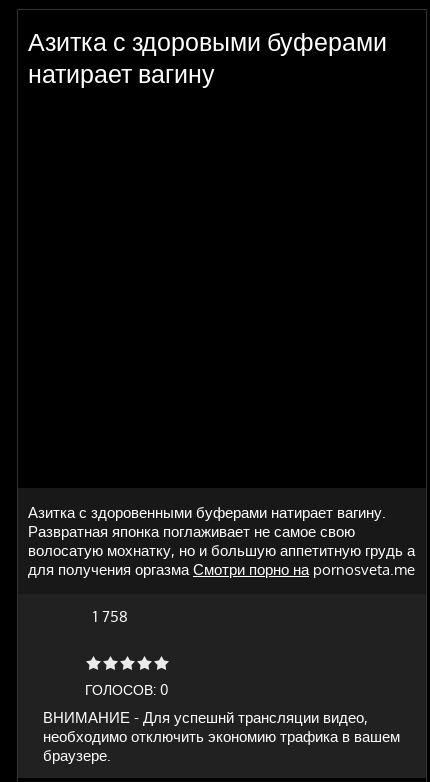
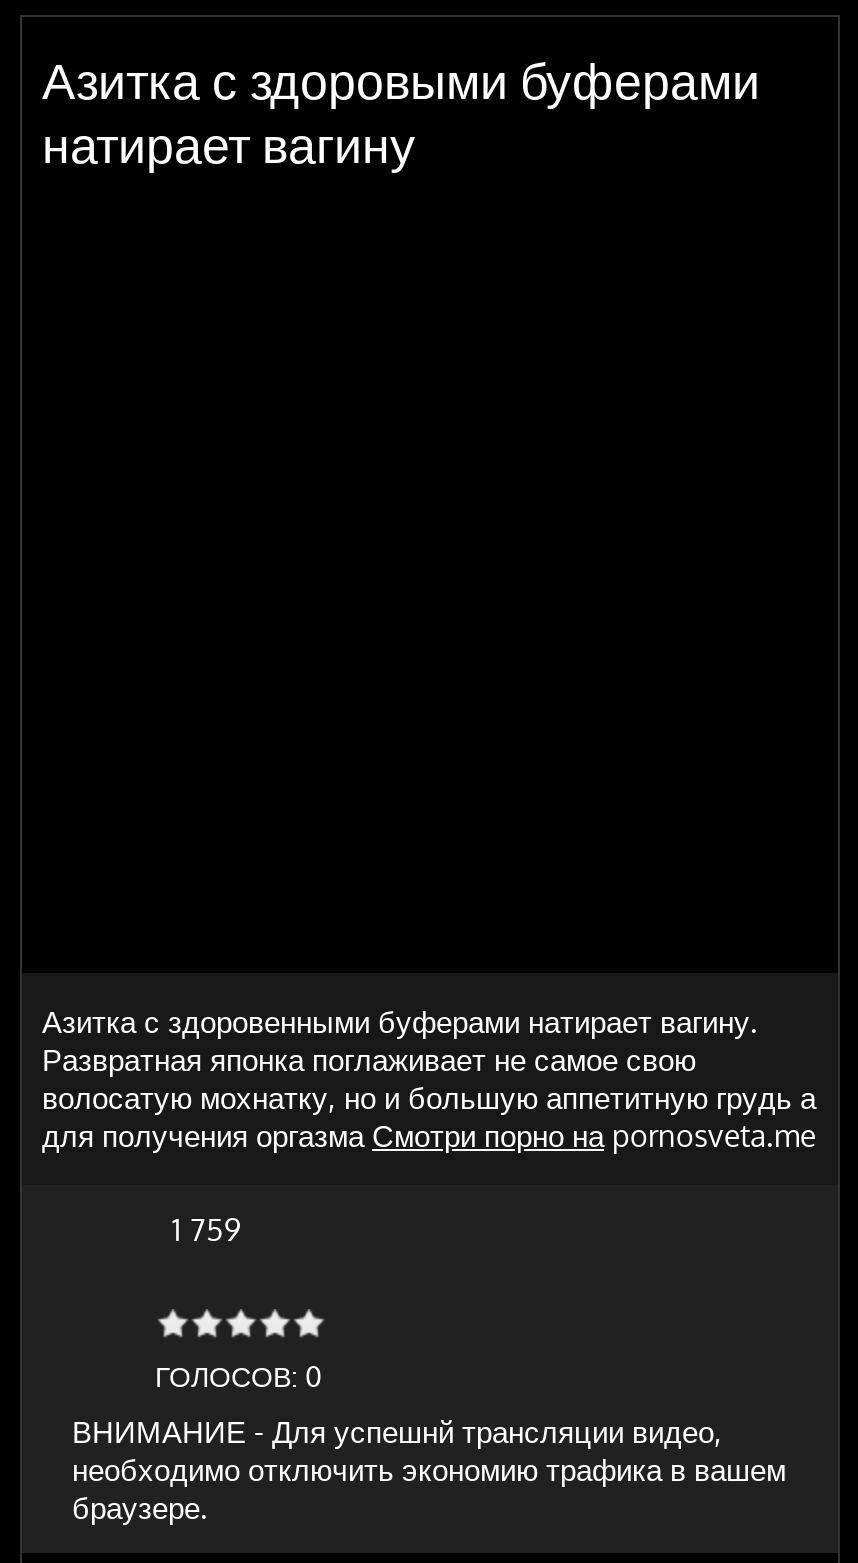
- 1 758
+ 1 759
